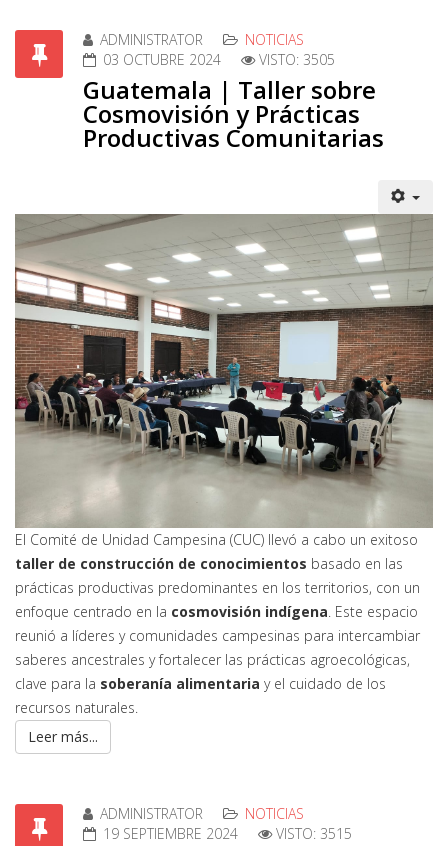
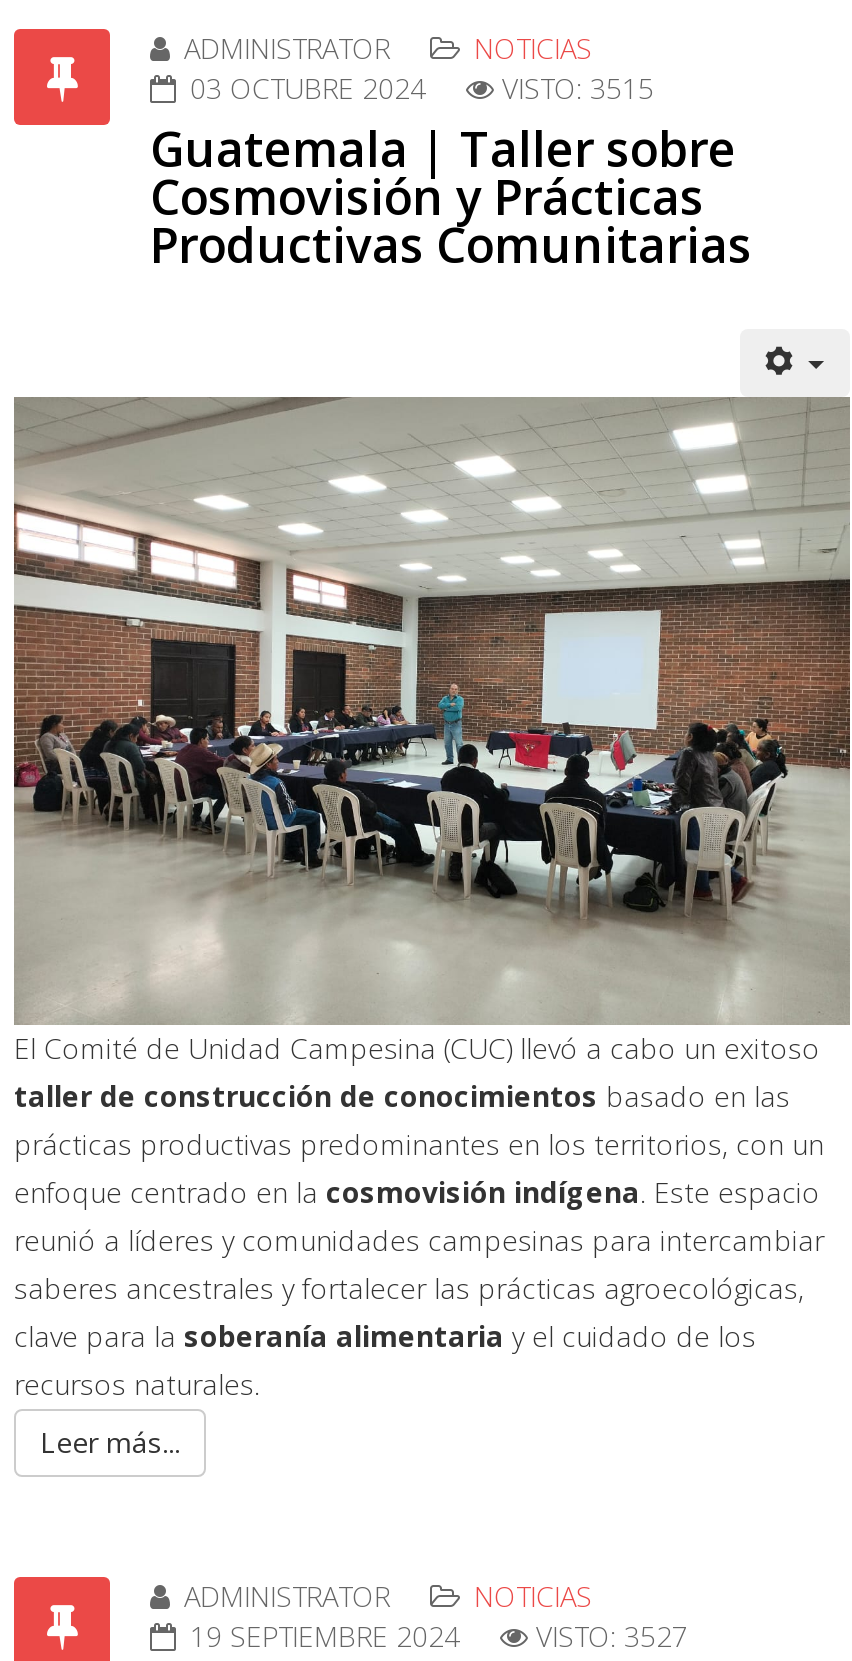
- 03 OCTUBRE 2024 VISTO: 3505
+ 03 OCTUBRE 2024 VISTO: 3515

- 19 SEPTIEMBRE 2024 VISTO: 3515
+ 19 SEPTIEMBRE 2024 VISTO: 3527
